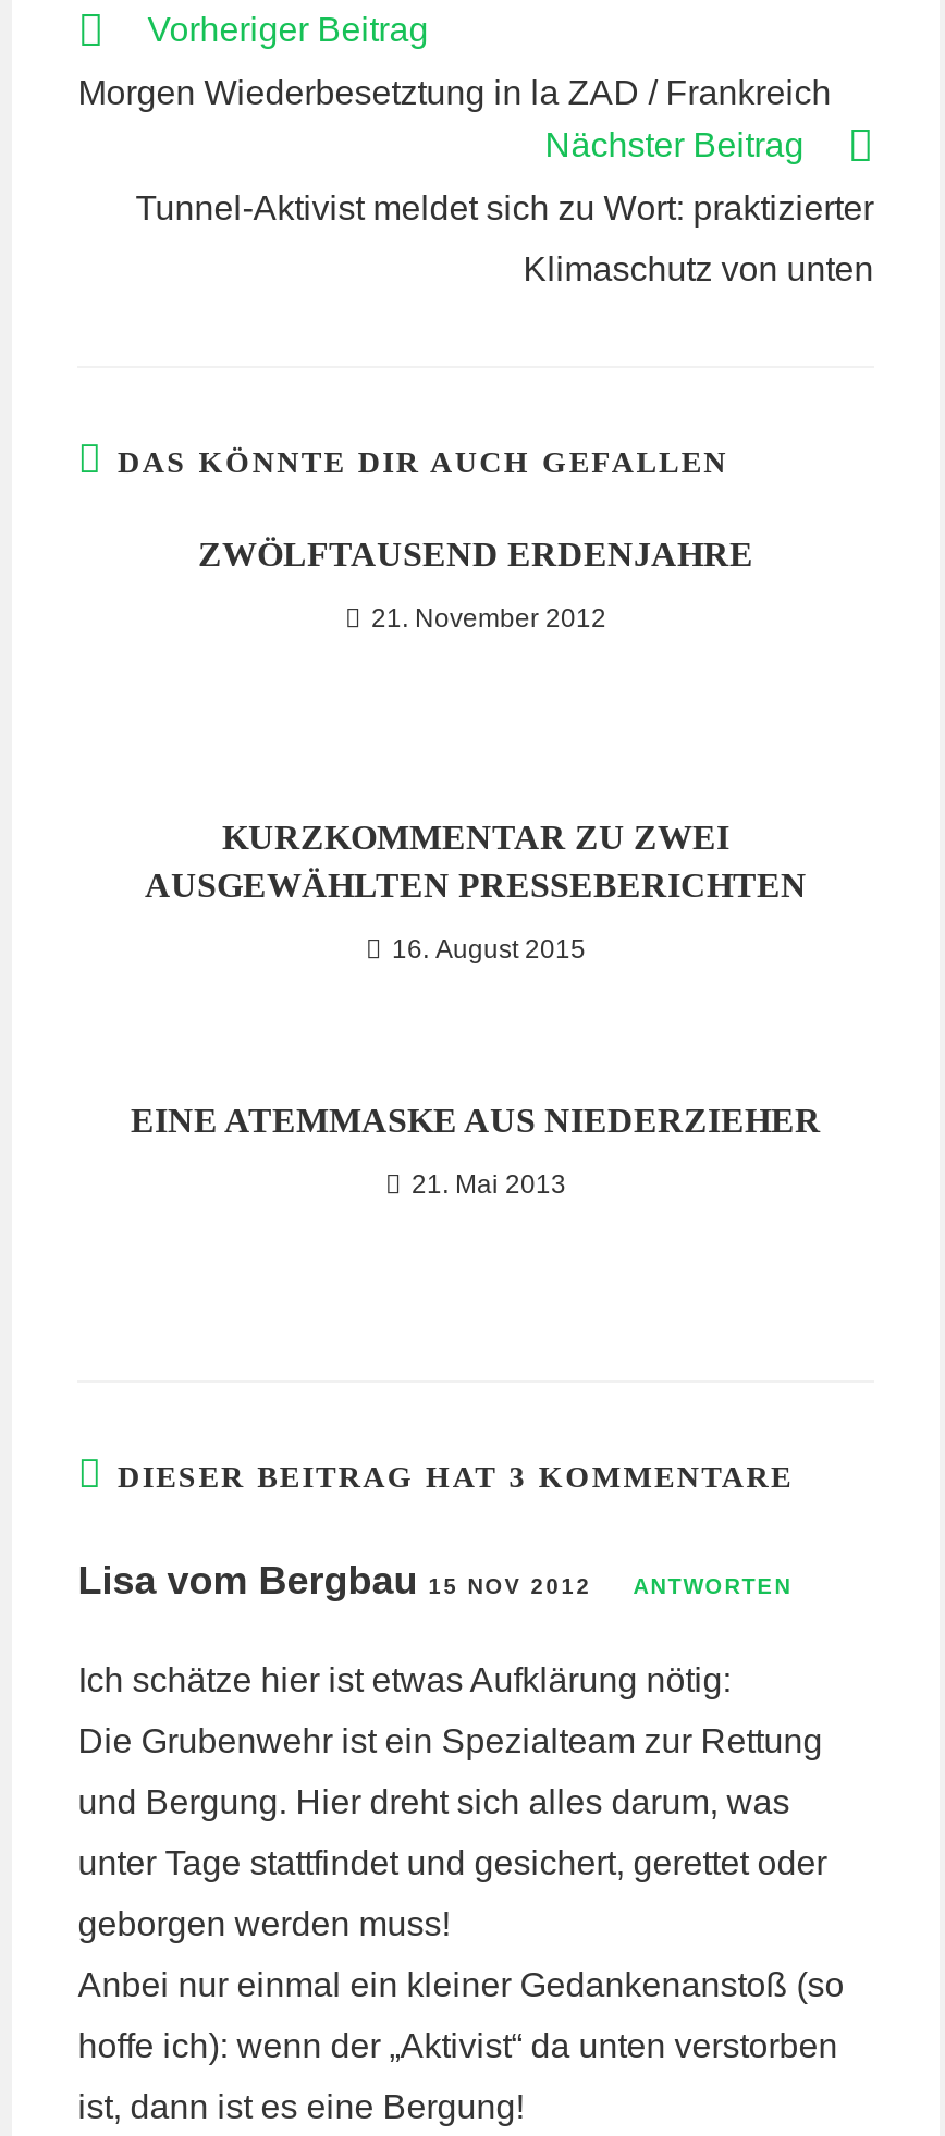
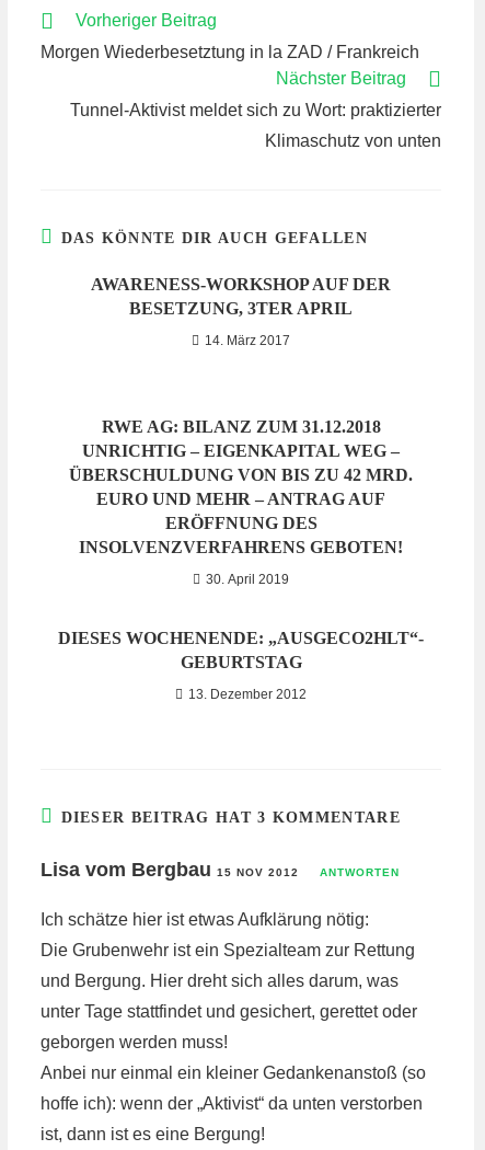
- ZWÖLFTAUSEND ERDENJAHRE
+ AWARENESS-WORKSHOP AUF DER
+ BESETZUNG, 3TER APRIL

- 21. November 2012
+ 14. März 2017

- KURZKOMMENTAR ZU ZWEI
- AUSGEWÄHLTEN PRESSEBERICHTEN
+ RWE AG: BILANZ ZUM 31.12.2018
+ UNRICHTIG – EIGENKAPITAL WEG –
+ ÜBERSCHULDUNG VON BIS ZU 42 MRD.
+ EURO UND MEHR – ANTRAG AUF
+ ERÖFFNUNG DES
+ INSOLVENZVERFAHRENS GEBOTEN!

- 16. August 2015
+ 30. April 2019

- EINE ATEMMASKE AUS NIEDERZIEHER
+ DIESES WOCHENENDE: „AUSGECO2HLT“-
+ GEBURTSTAG

- 21. Mai 2013
+ 13. Dezember 2012
